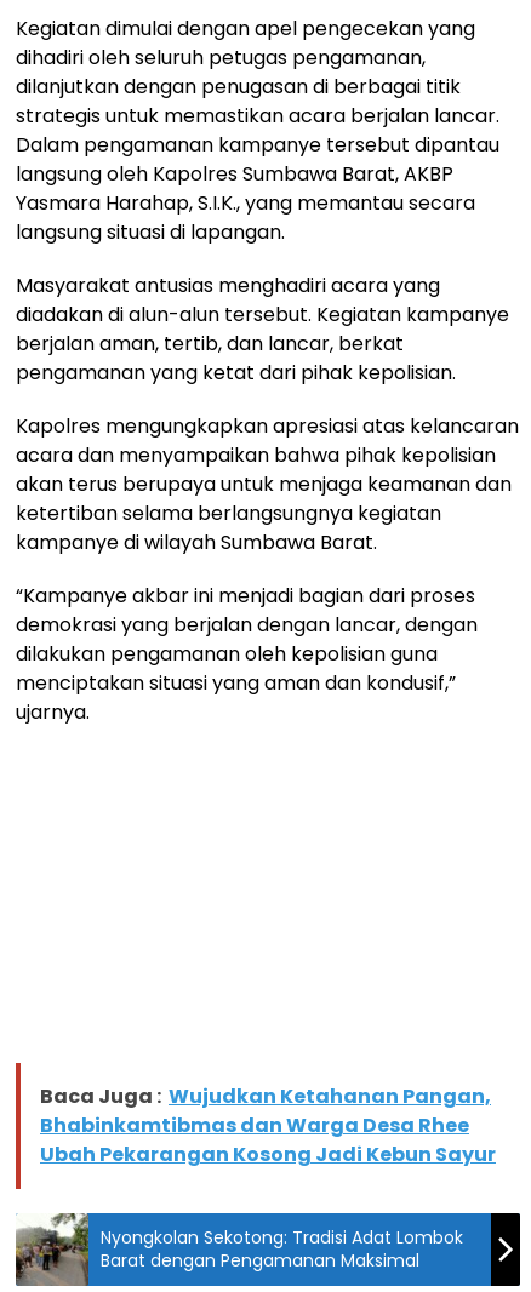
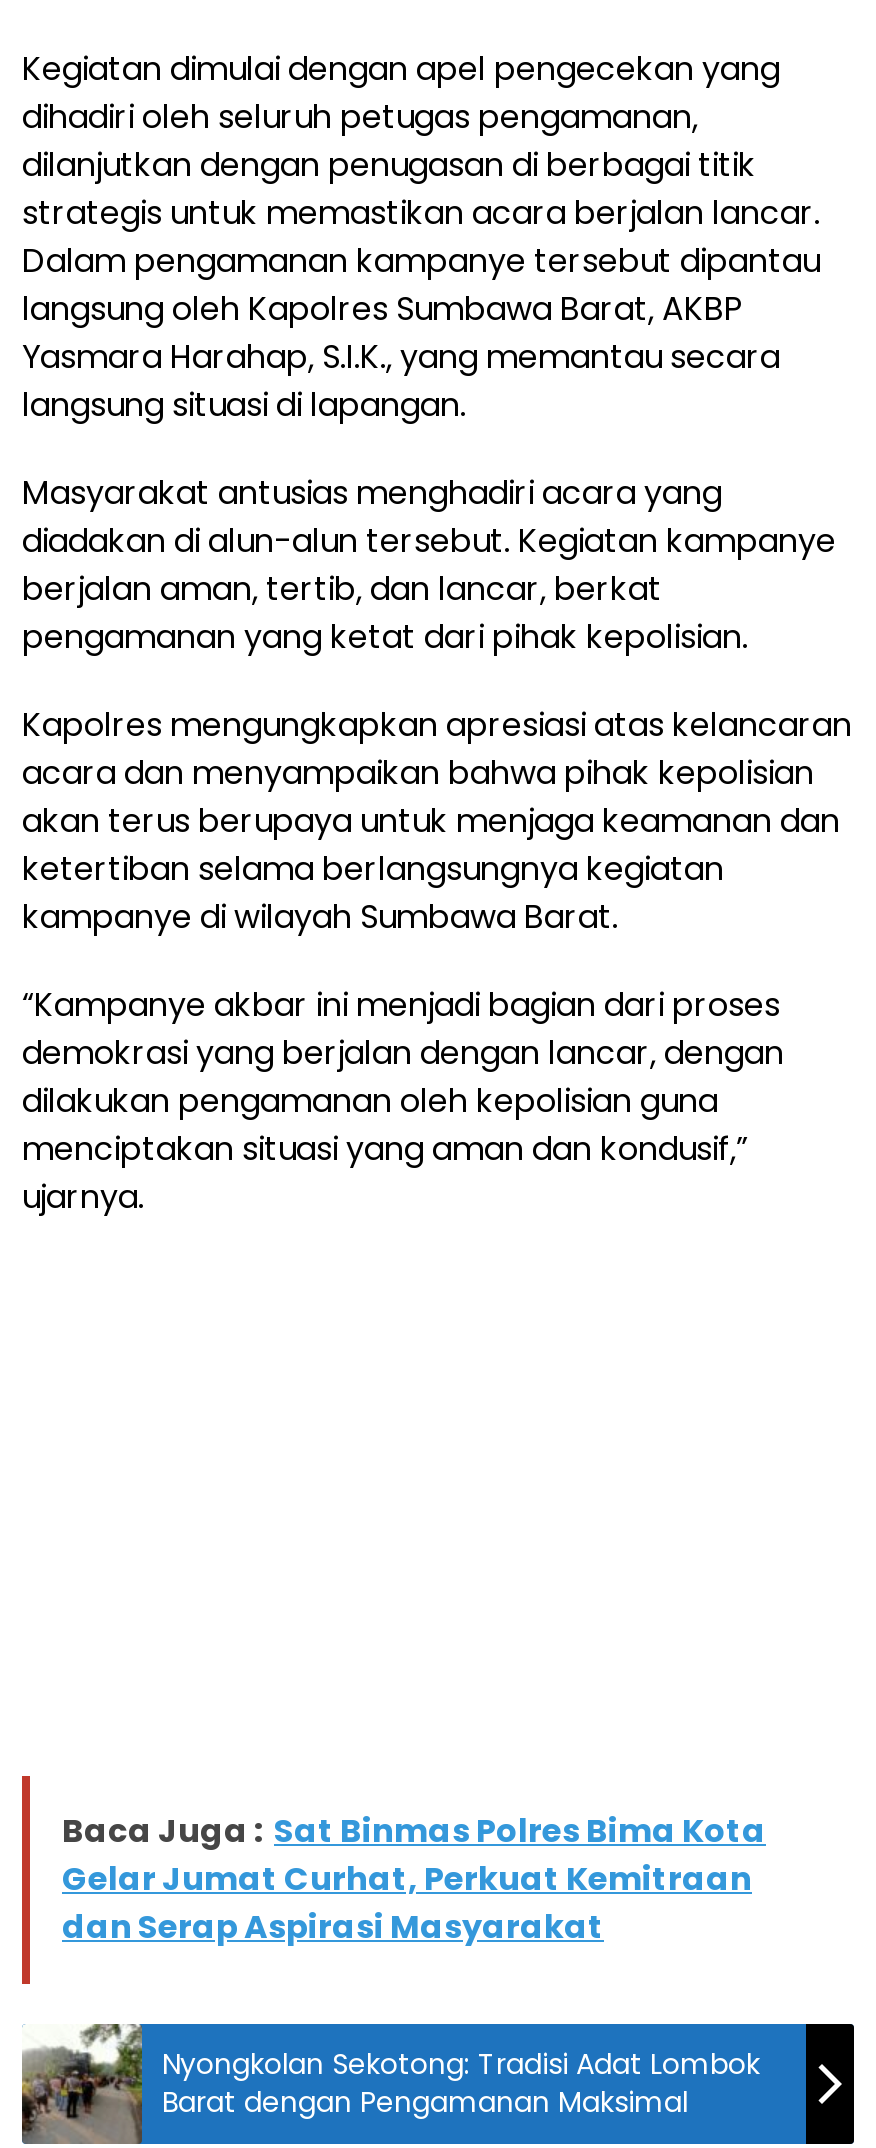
- Baca Juga : Wujudkan Ketahanan Pangan,
- Bhabinkamtibmas dan Warga Desa Rhee
- Ubah Pekarangan Kosong Jadi Kebun Sayur
+ Baca Juga : Sat Binmas Polres Bima Kota
+ Gelar Jumat Curhat, Perkuat Kemitraan
+ dan Serap Aspirasi Masyarakat
